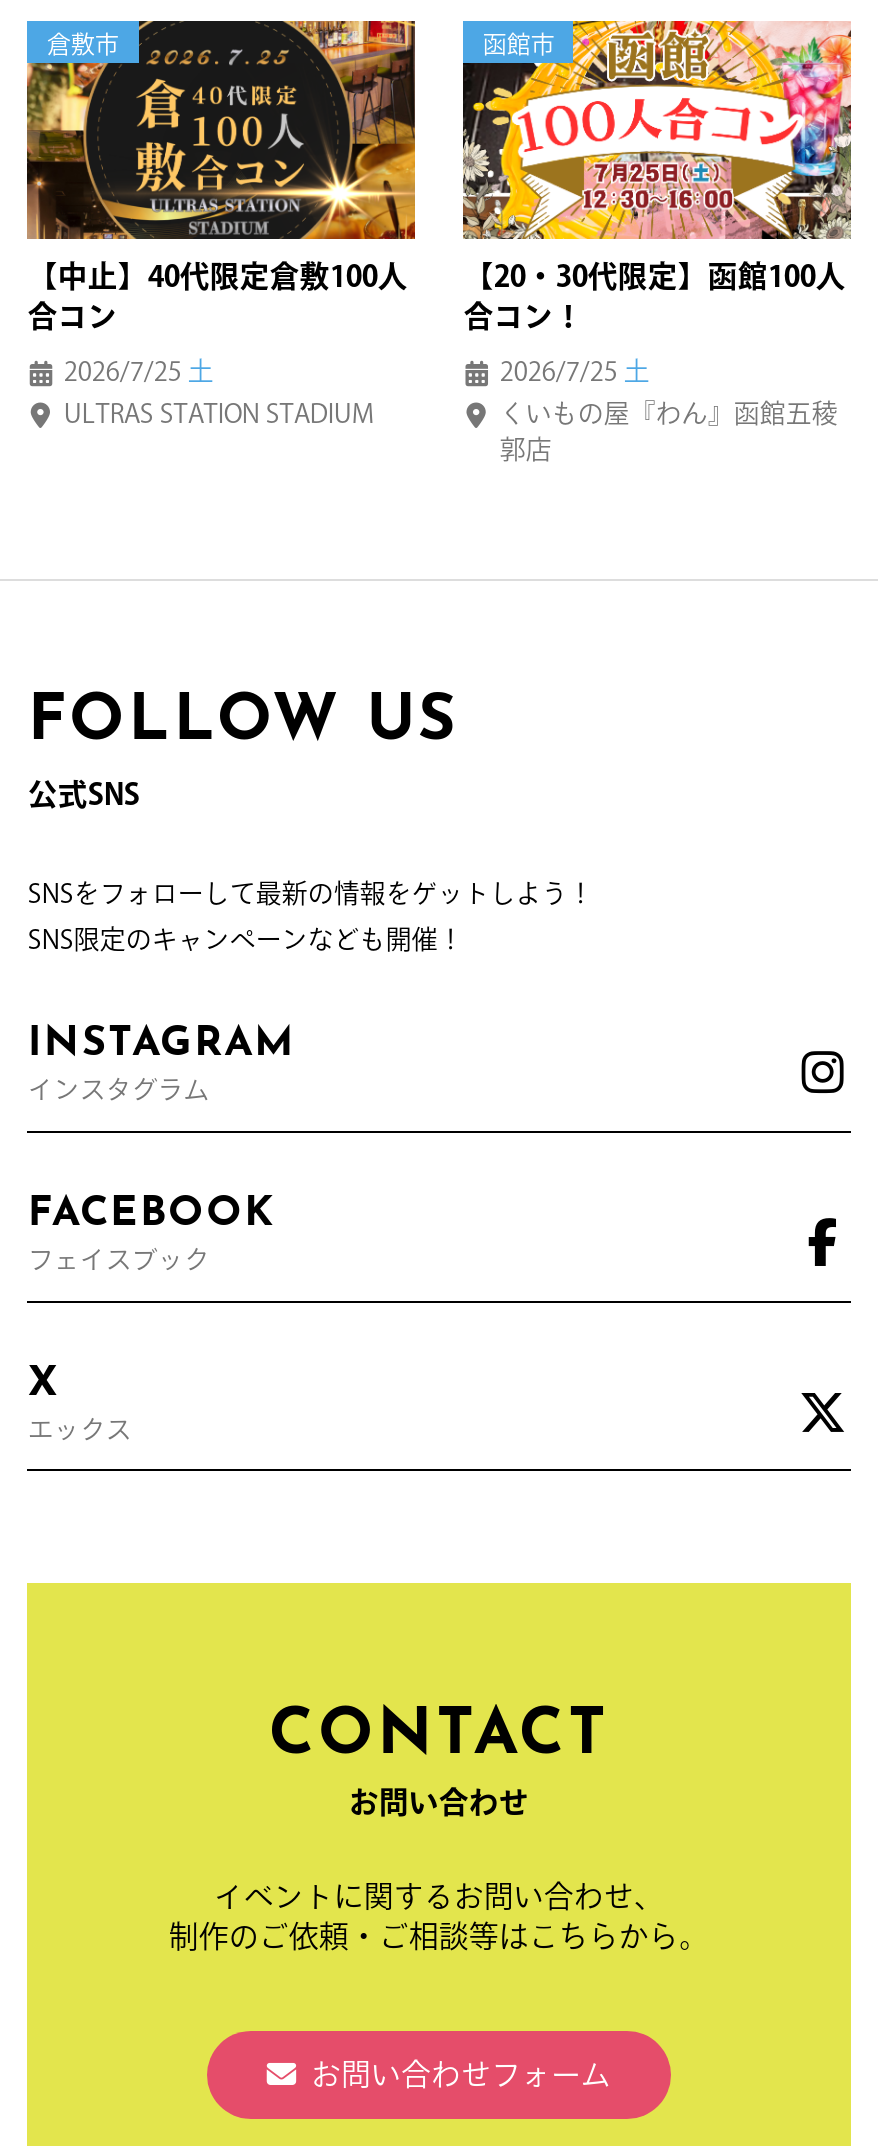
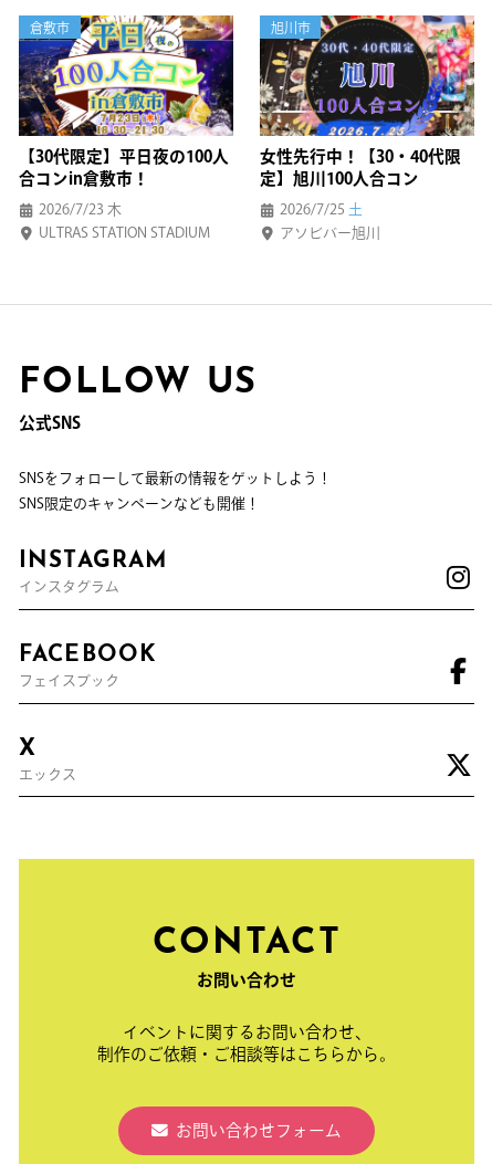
- [image]
- 【中止】40代限定倉敷100人
- 合コン
+ [image]
+ 【30代限定】平日夜の100人
+ 合コンin倉敷市！

- [image]
- 函館市
+ [image]
+ 旭川市

- 【20・30代限定】函館100人
- 合コン！
+ 女性先行中！【30・40代限
+ 定】旭川100人合コン

- 2026/7/25土
+ 2026/7/23木

- くいもの屋『わん』函館五稜
- 郭店
+ アソビバー旭川
